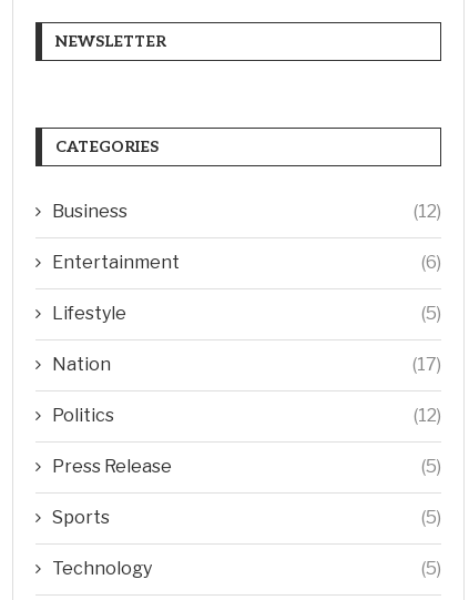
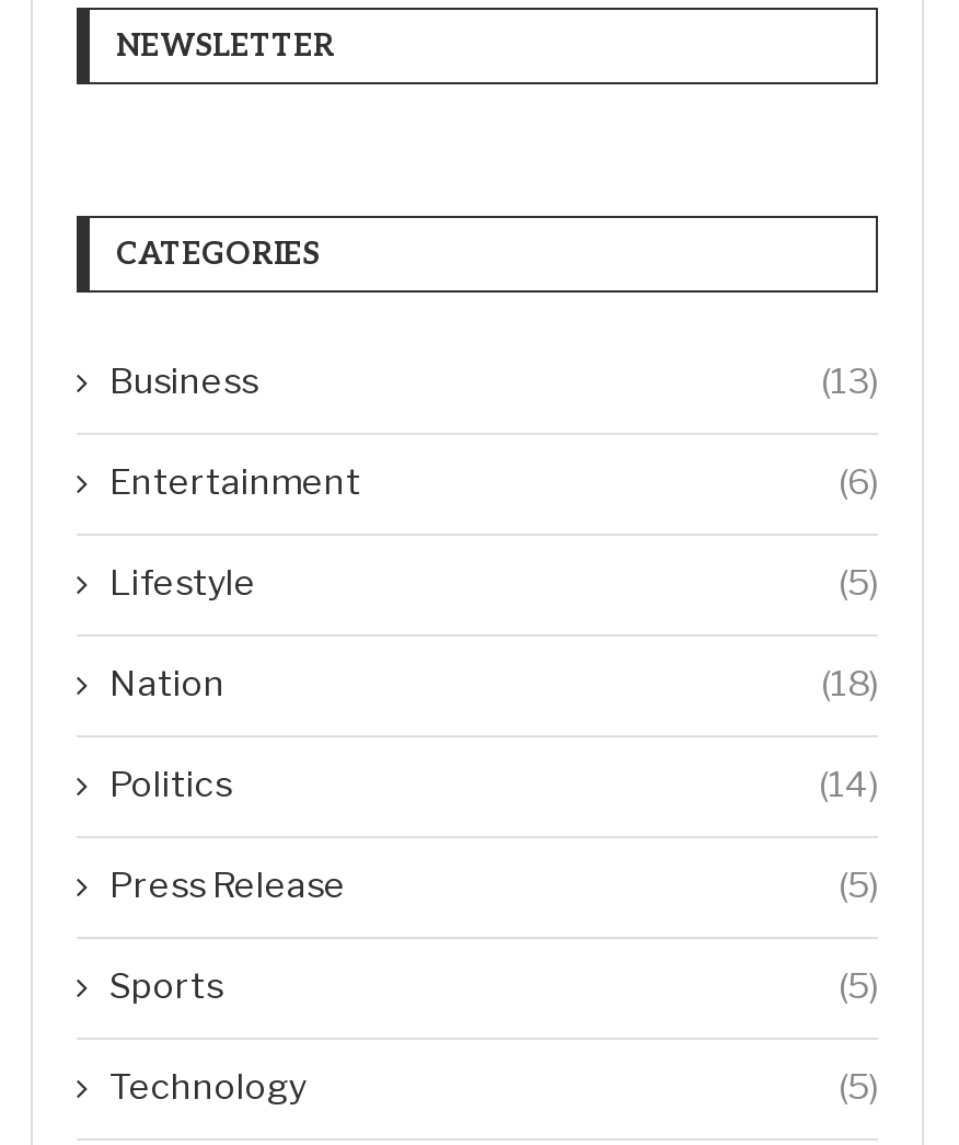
- (12)
+ (13)

- (17)
+ (18)

- (12)
+ (14)
